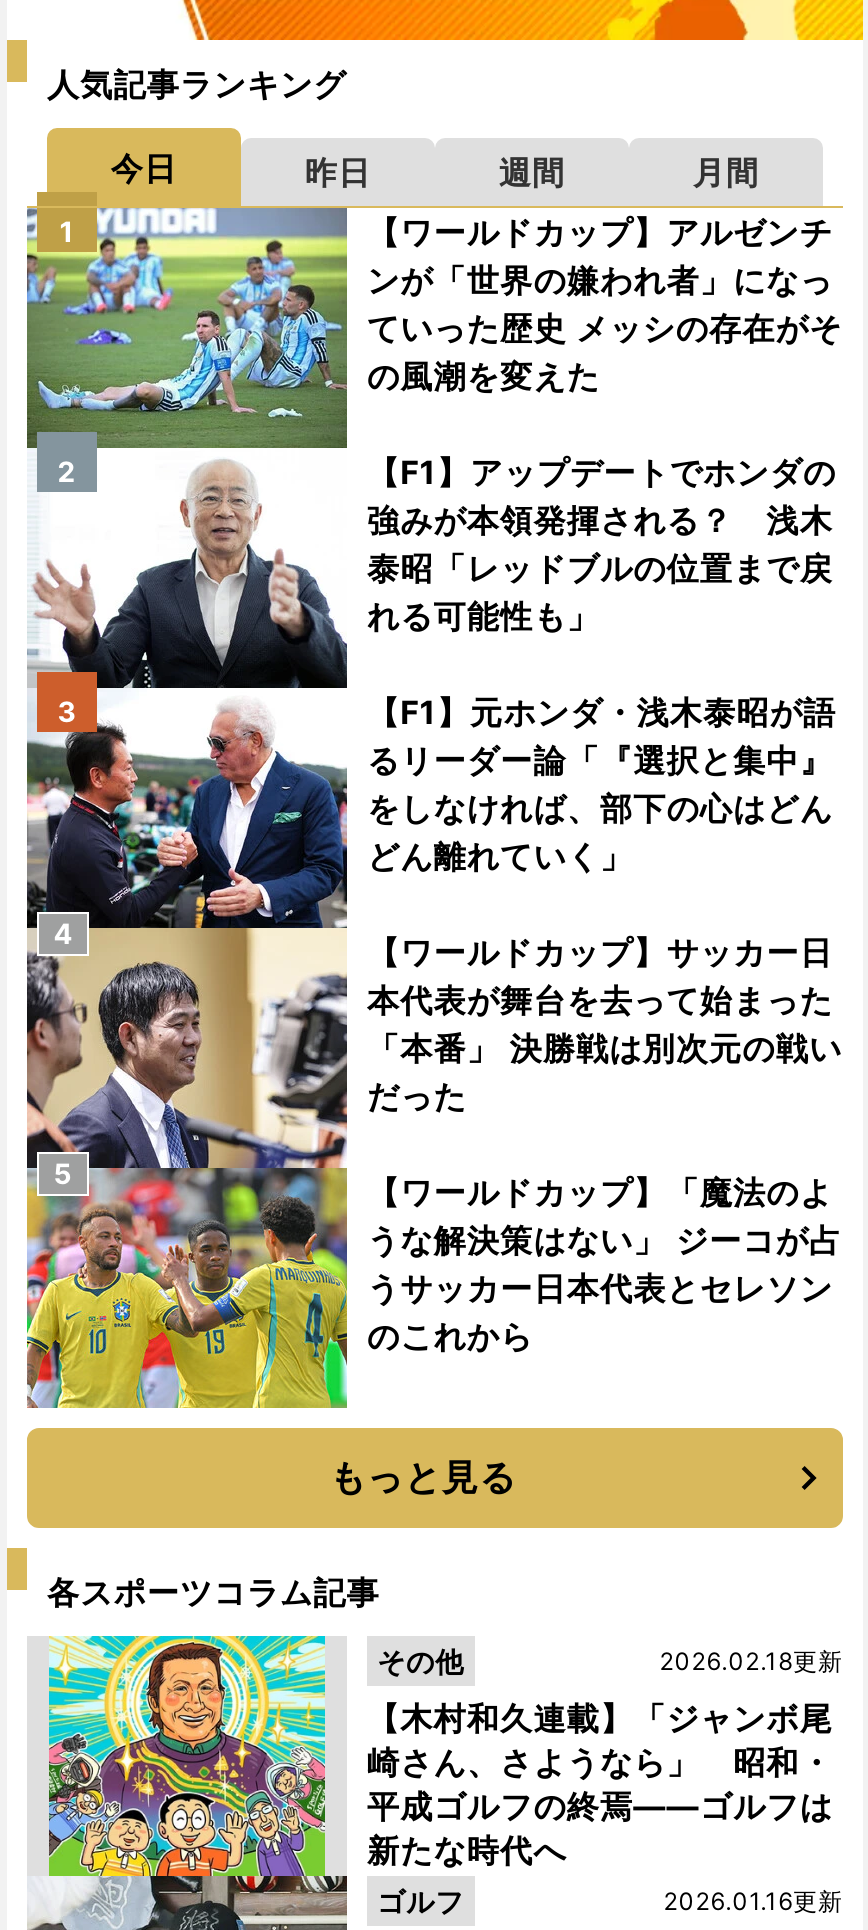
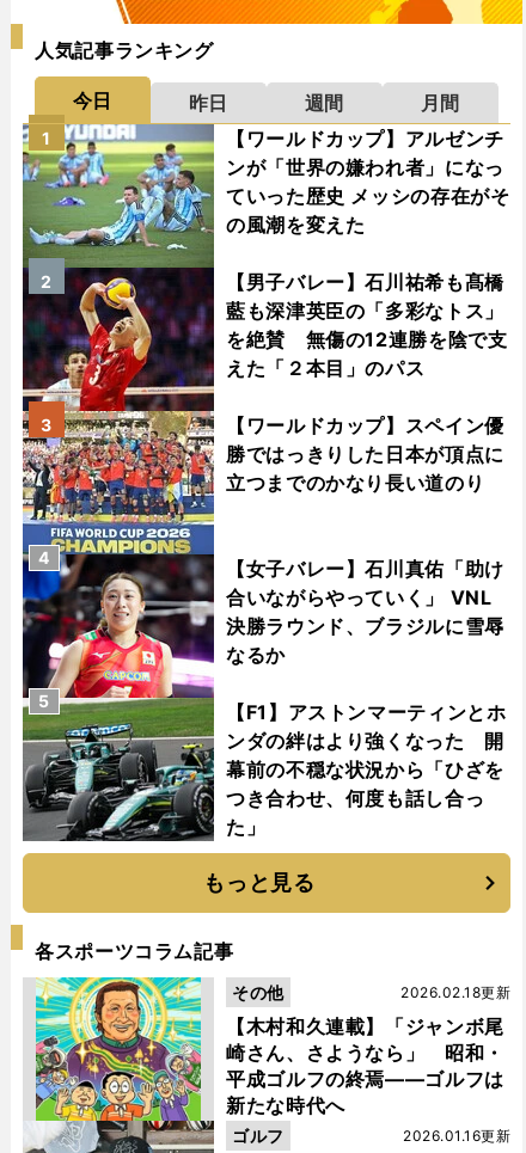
- [image]
- 【F1】アップデートでホンダの
- 強みが本領発揮される？ 浅木
- 泰昭「レッドブルの位置まで戻
- れる可能性も」
+ [image]
+ 【男子バレー】石川祐希も髙橋
+ 藍も深津英臣の「多彩なトス」
+ を絶賛 無傷の12連勝を陰で支
+ えた「２本目」のパス

- 【F1】元ホンダ・浅木泰昭が語
- るリーダー論「『選択と集中』
- をしなければ、部下の心はどん
- どん離れていく」
+ 【ワールドカップ】スペイン優
+ 勝ではっきりした日本が頂点に
+ 立つまでのかなり長い道のり

- 【ワールドカップ】サッカー日
- 本代表が舞台を去って始まった
- 「本番」 決勝戦は別次元の戦い
- だった
+ 【女子バレー】石川真佑「助け
+ 合いながらやっていく」 VNL
+ 決勝ラウンド、ブラジルに雪辱
+ なるか

- 【ワールドカップ】「魔法のよ
- うな解決策はない」 ジーコが占
- うサッカー日本代表とセレソン
- のこれから
+ 【F1】アストンマーティンとホ
+ ンダの絆はより強くなった 開
+ 幕前の不穏な状況から「ひざを
+ つき合わせ、何度も話し合っ
+ た」
